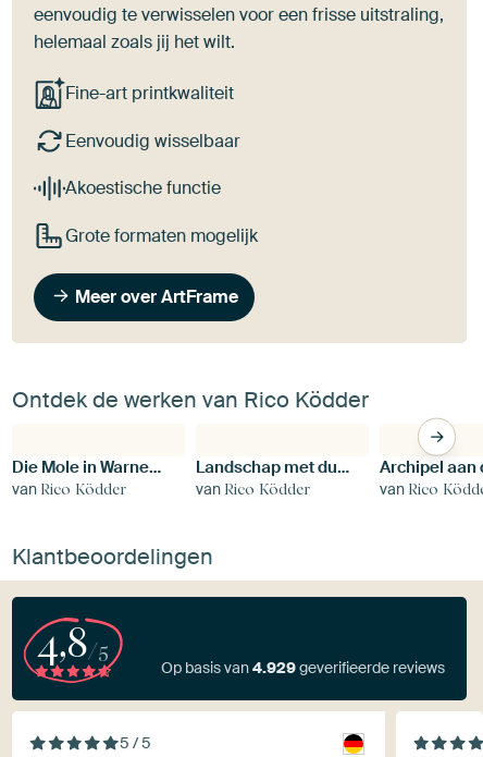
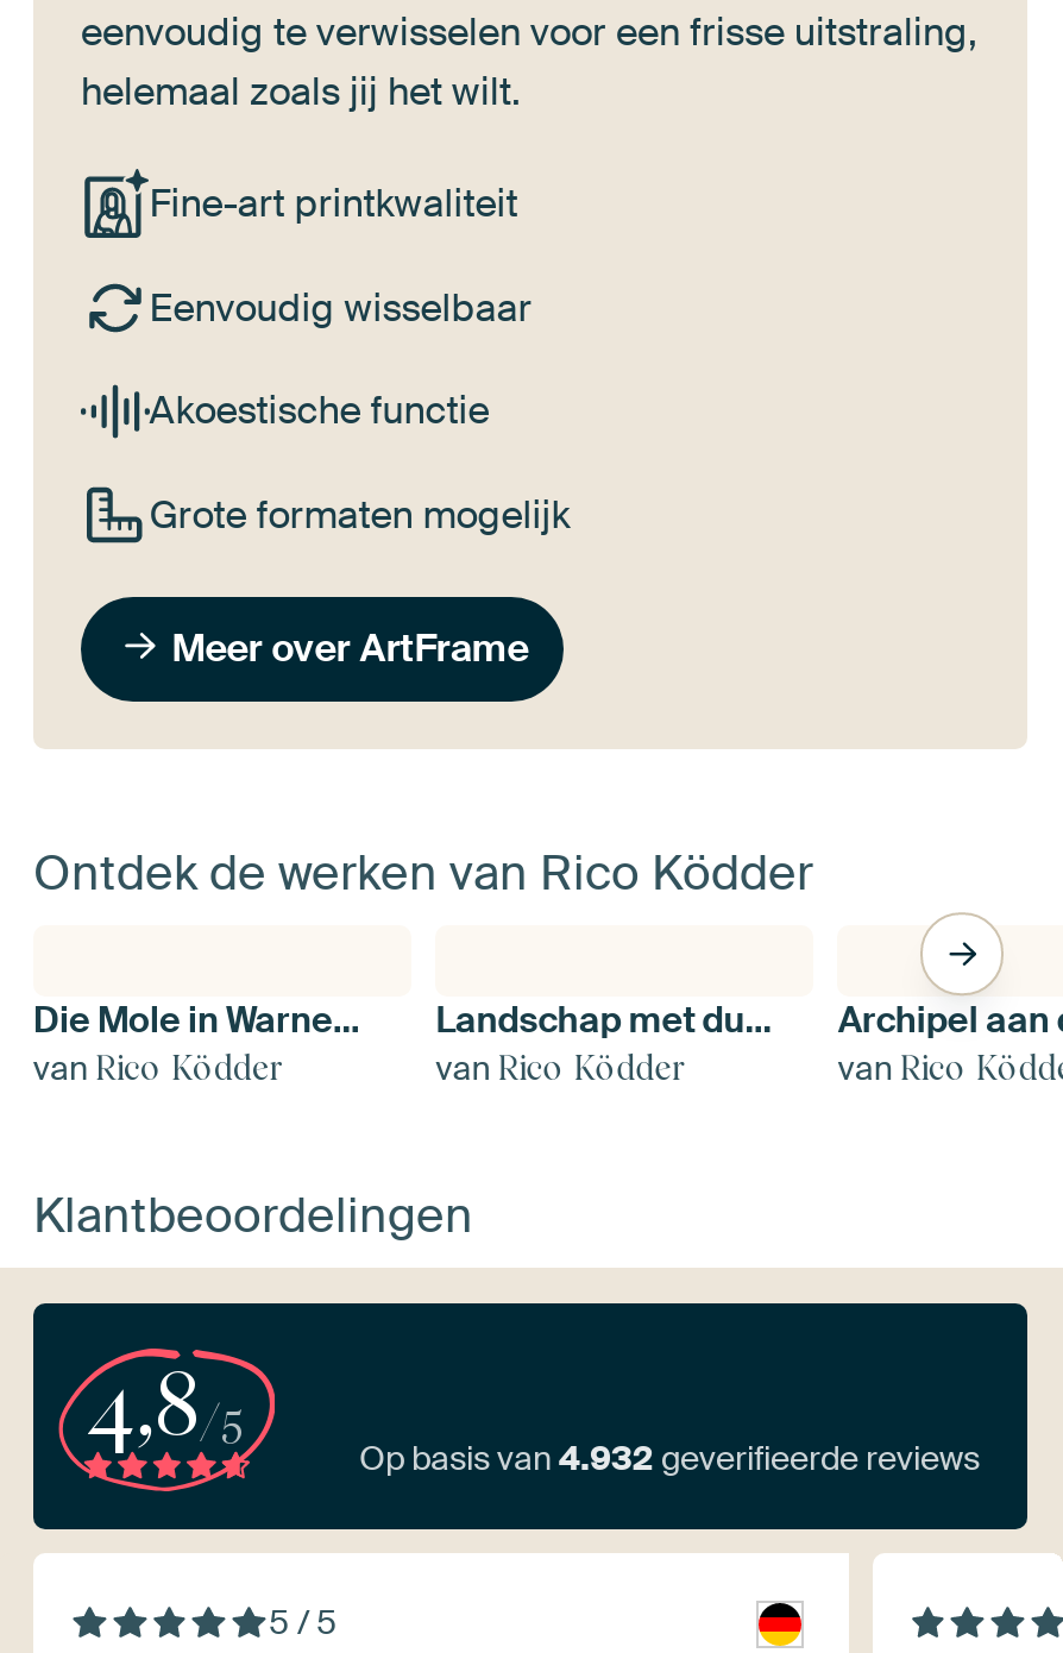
- Op basis van 4.929 geverifieerde reviews
+ Op basis van 4.932 geverifieerde reviews
